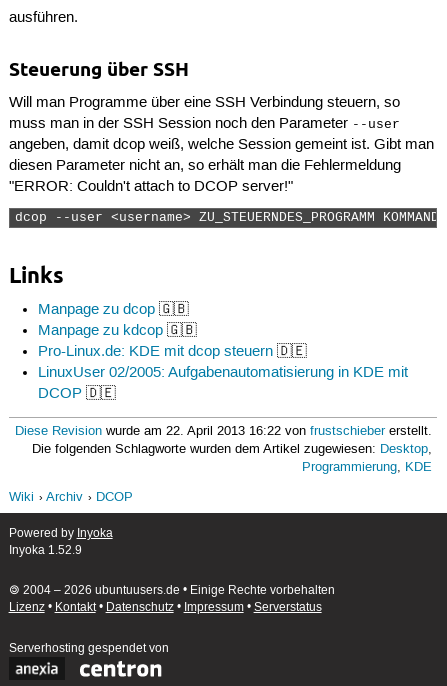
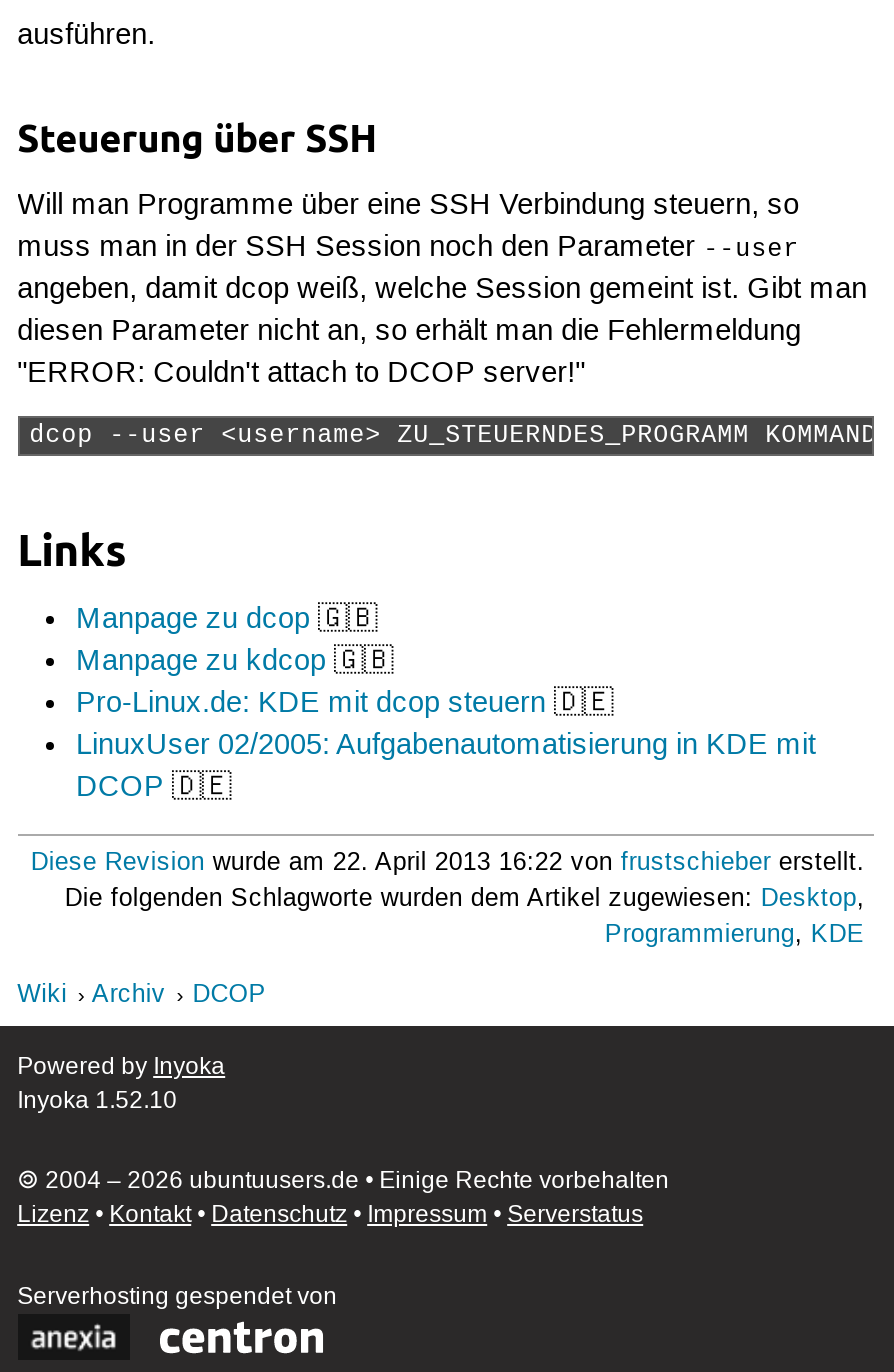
- Inyoka 1.52.9
+ Inyoka 1.52.10
